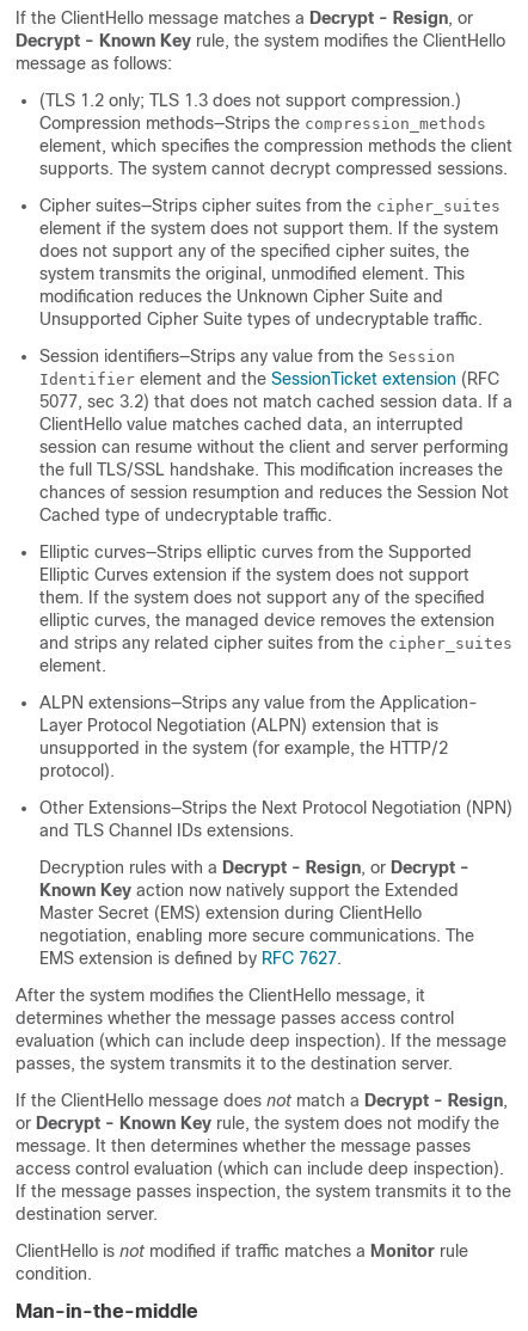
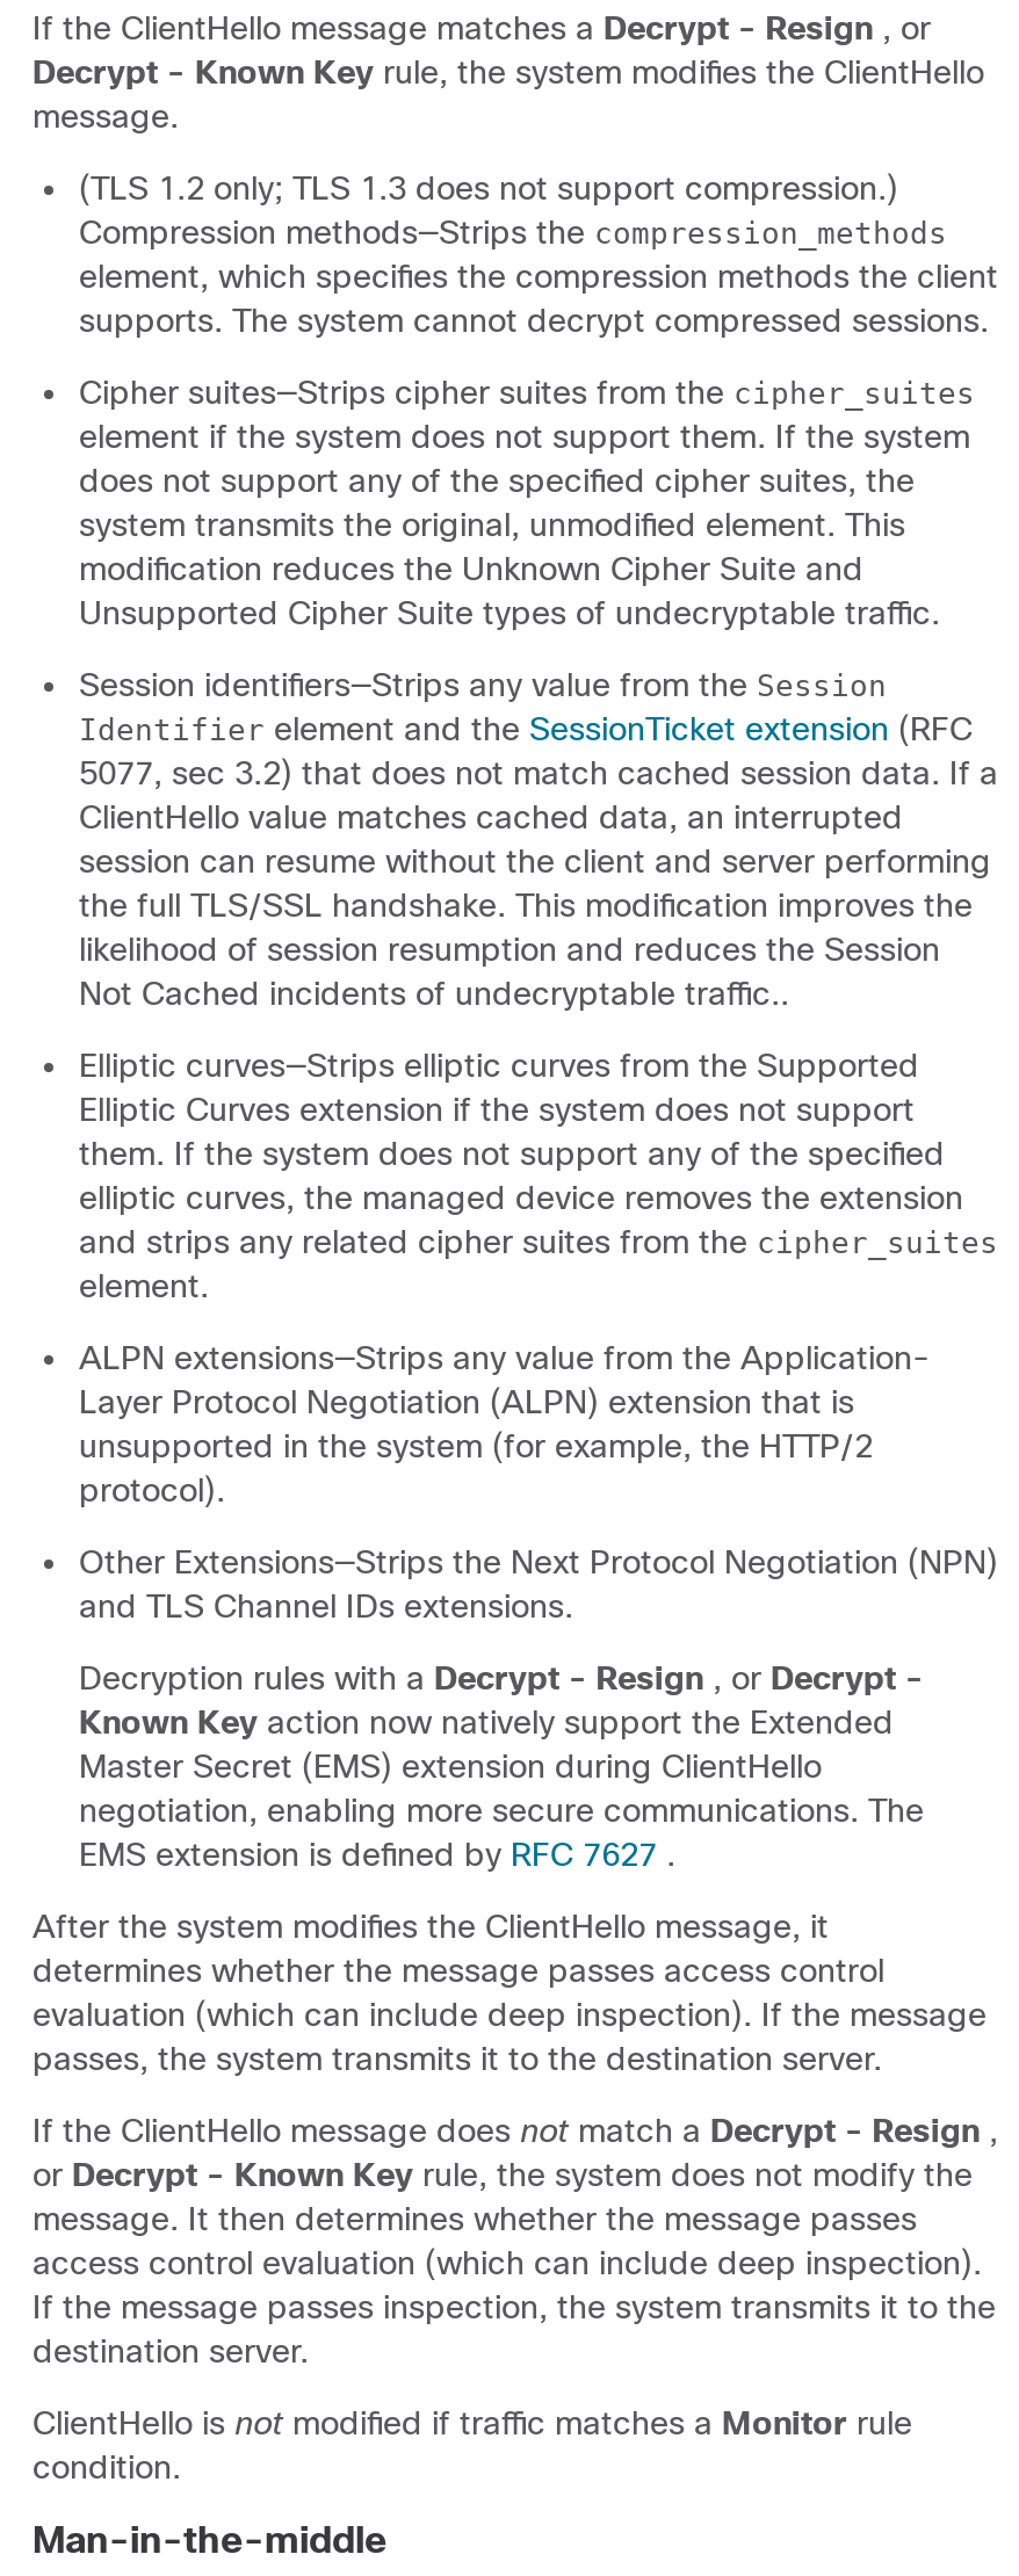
- message as follows:
+ message.

- the full TLS/SSL handshake. This modification increases the
- chances of session resumption and reduces the Session Not
- Cached type of undecryptable traffic.
+ the full TLS/SSL handshake. This modification improves the
+ likelihood of session resumption and reduces the Session
+ Not Cached incidents of undecryptable traffic..
